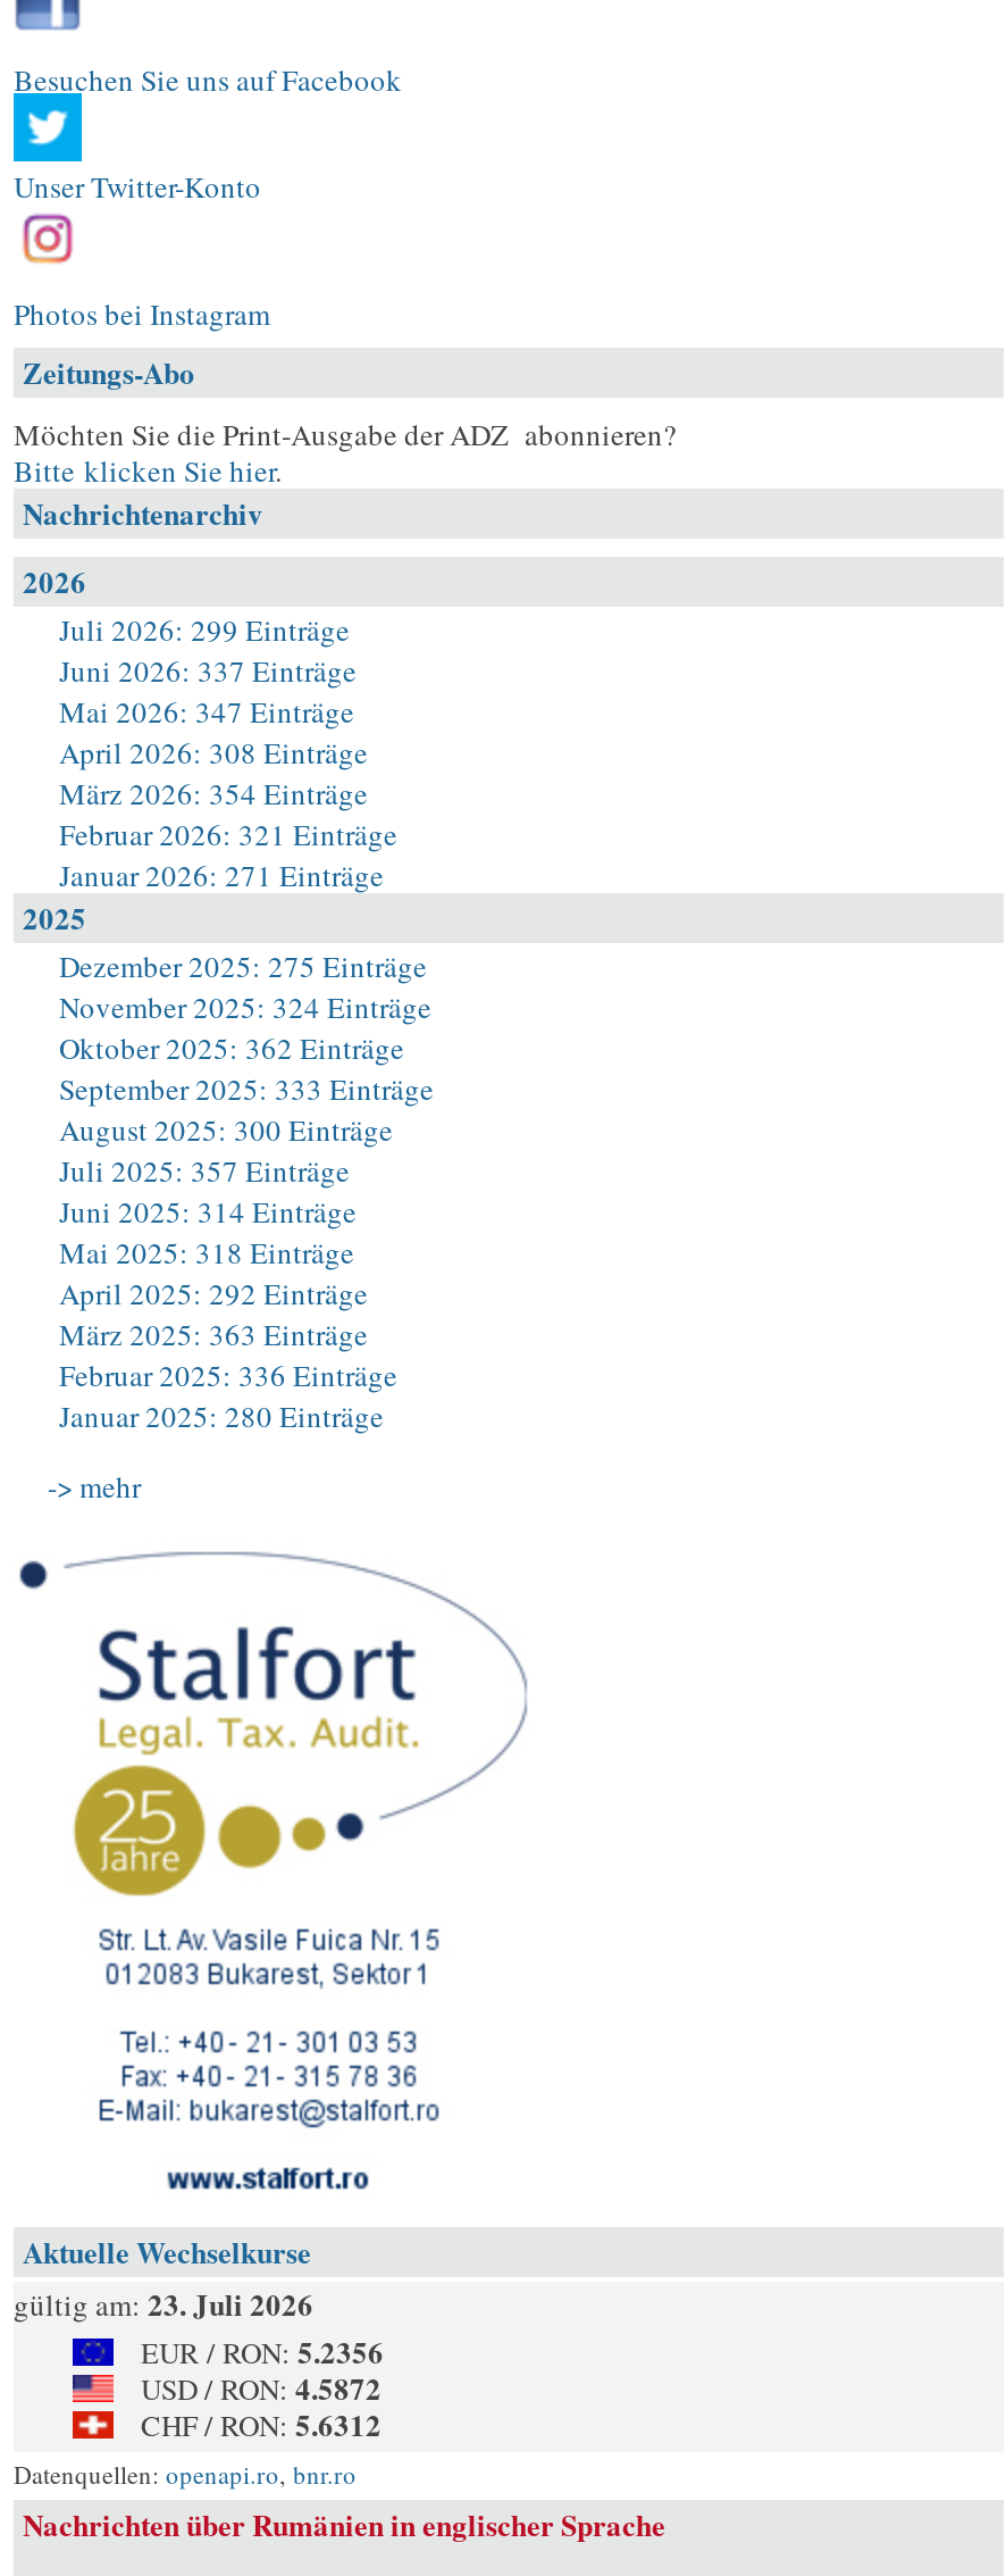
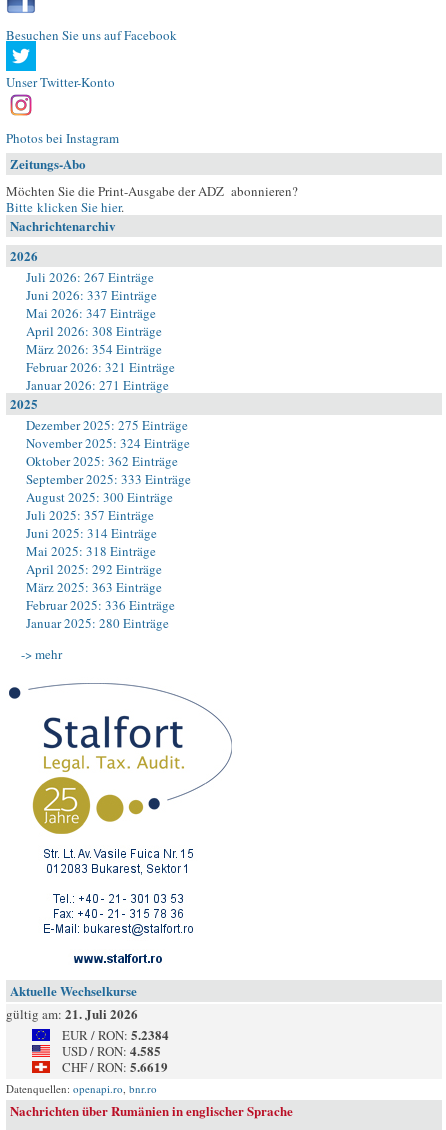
- Juli 2026: 299 Einträge
+ Juli 2026: 267 Einträge

- gültig am: 23. Juli 2026
+ gültig am: 21. Juli 2026

- EUR / RON: 5.2356
+ EUR / RON: 5.2384

- USD / RON: 4.5872
+ USD / RON: 4.585

- CHF / RON: 5.6312
+ CHF / RON: 5.6619
